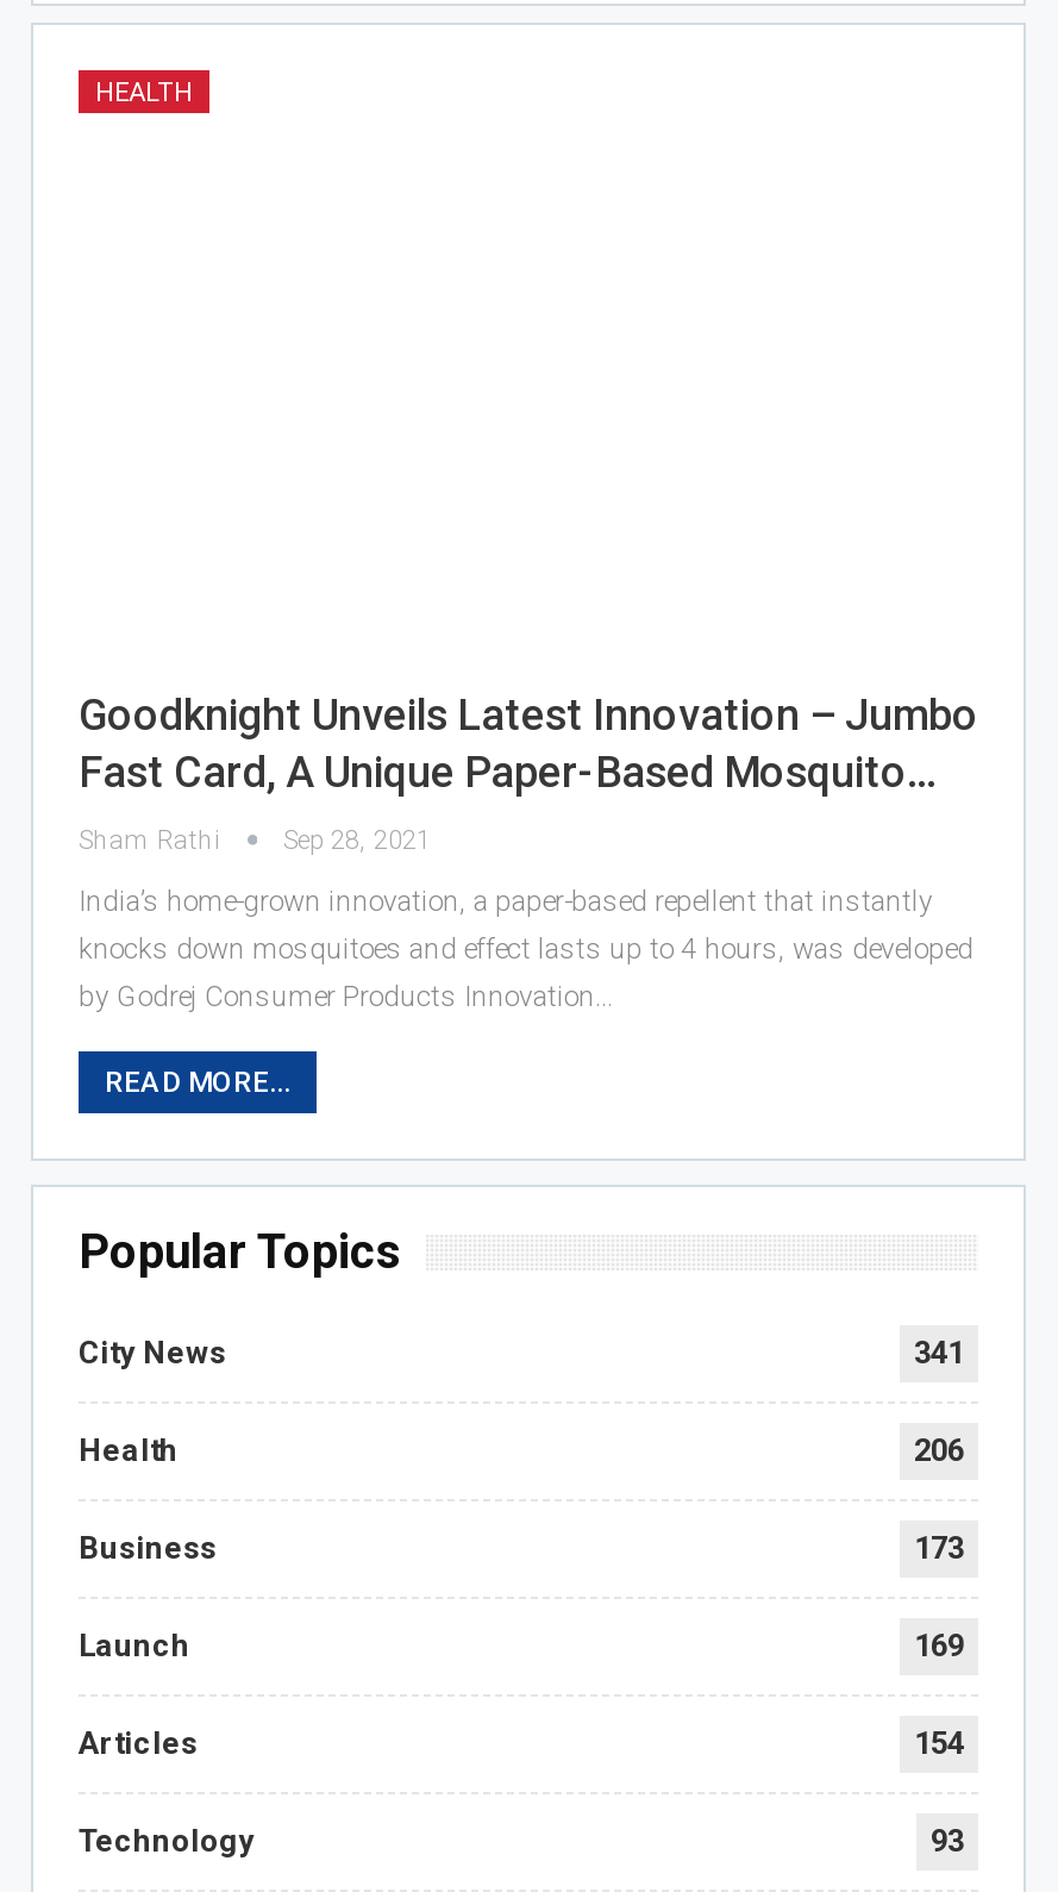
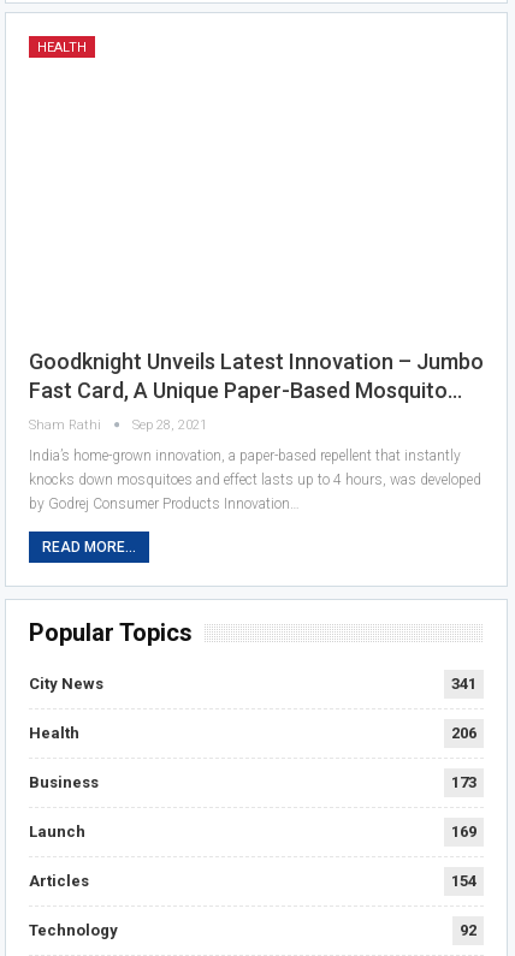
- 93
+ 92
